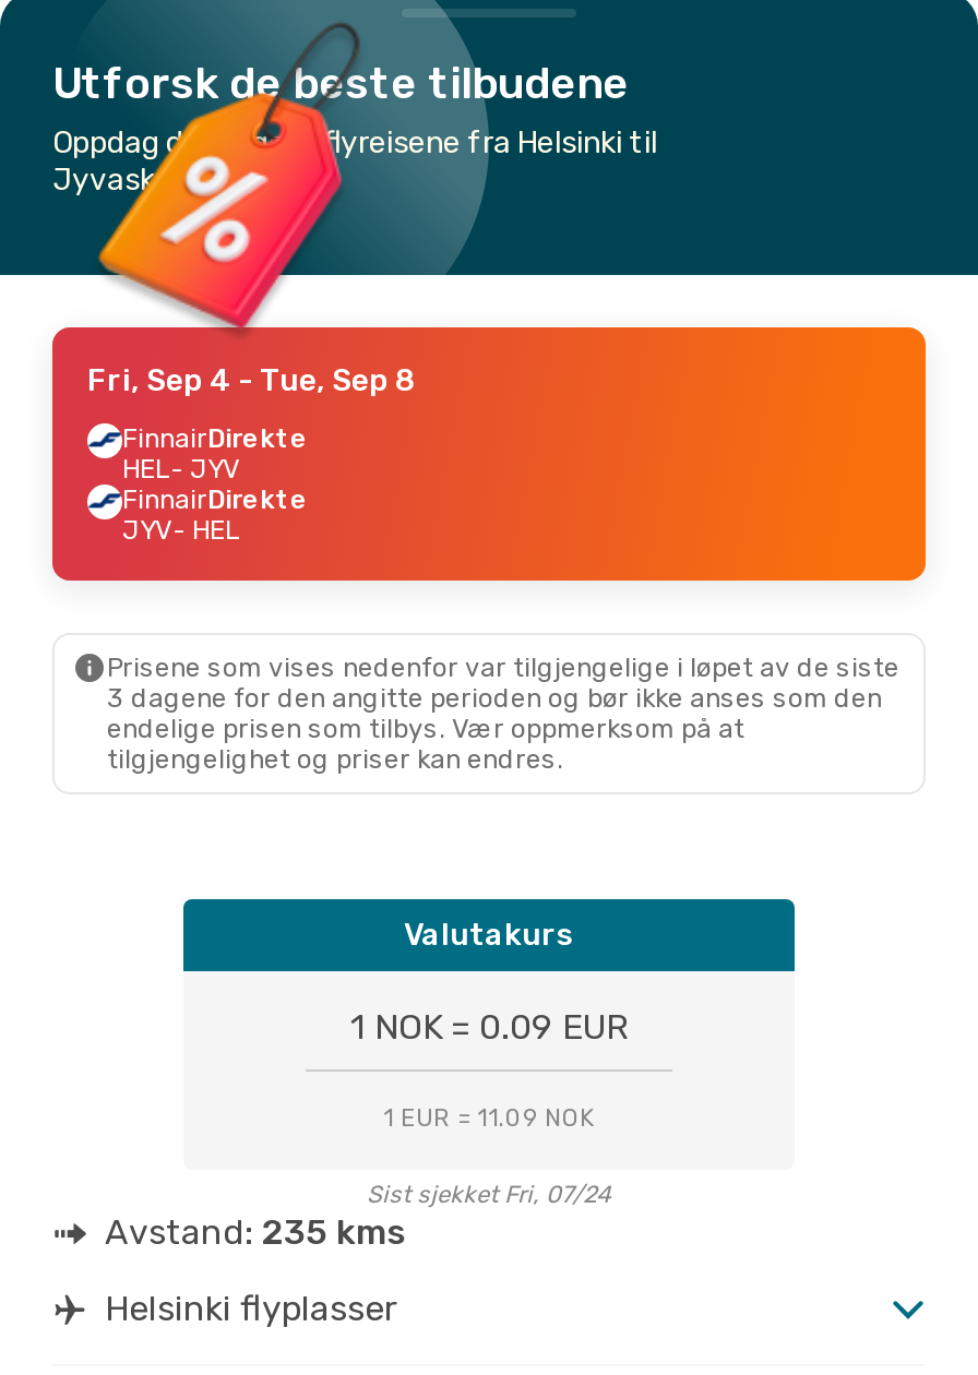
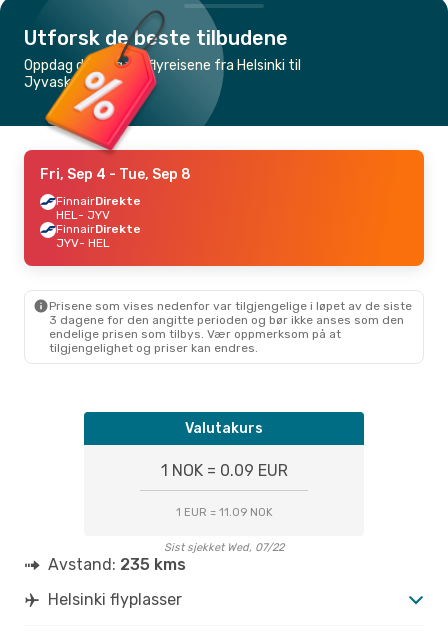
- Sist sjekket Fri, 07/24
+ Sist sjekket Wed, 07/22
